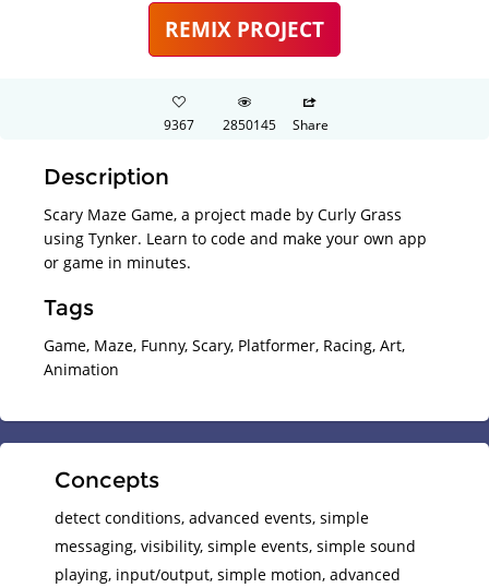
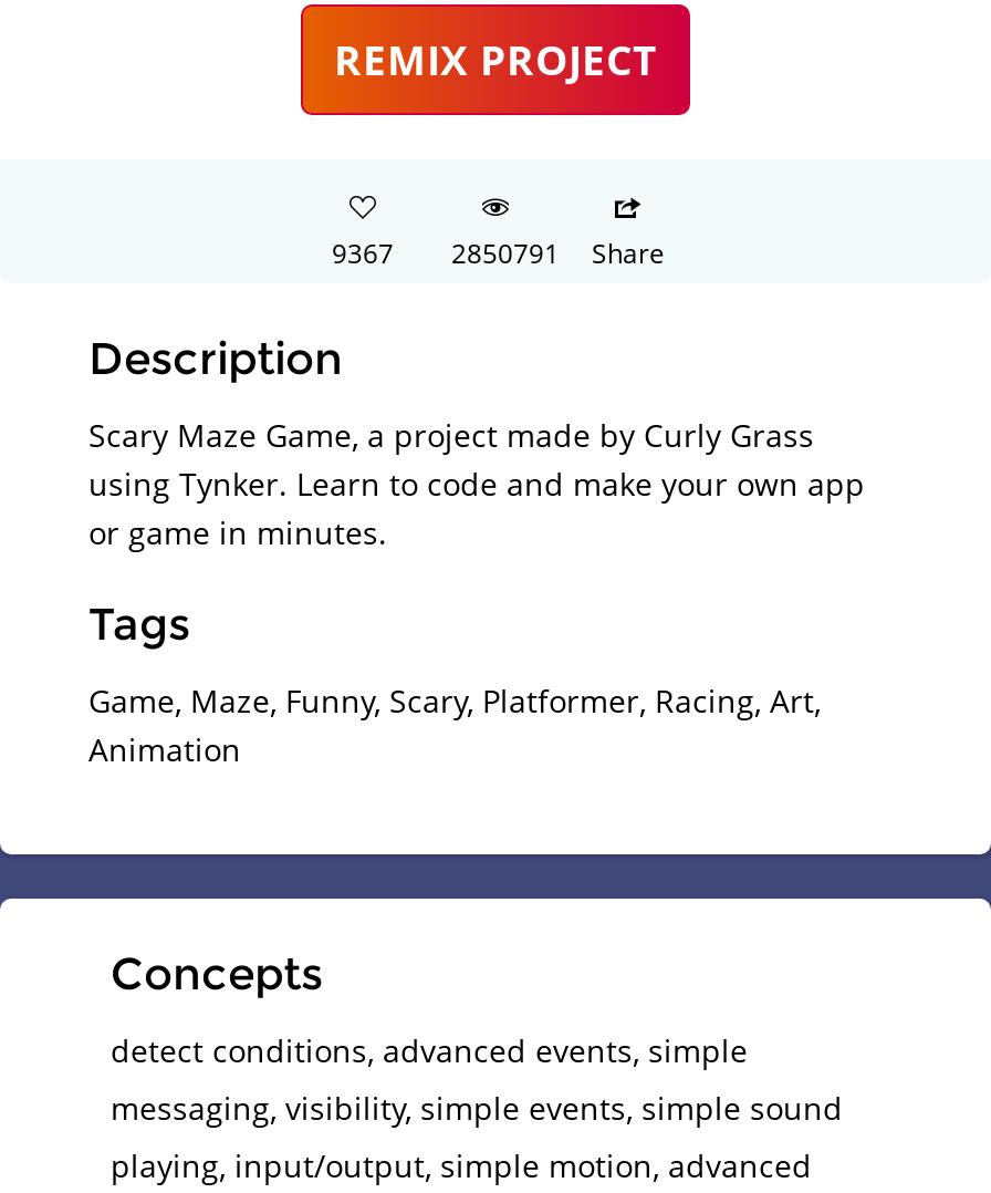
- 9367 2850145 Share
+ 9367 2850791 Share
